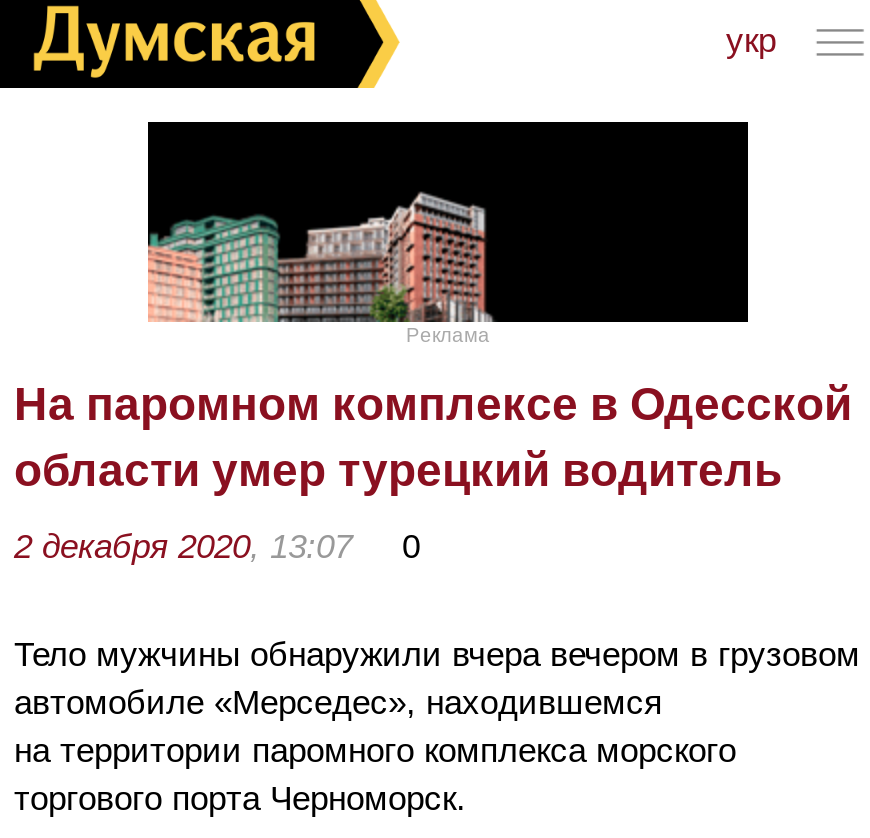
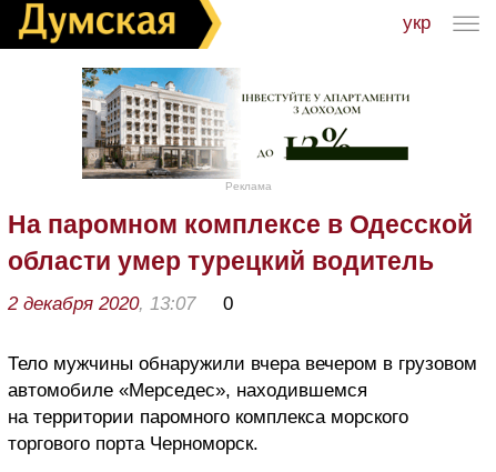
- [image]
+ [image]
